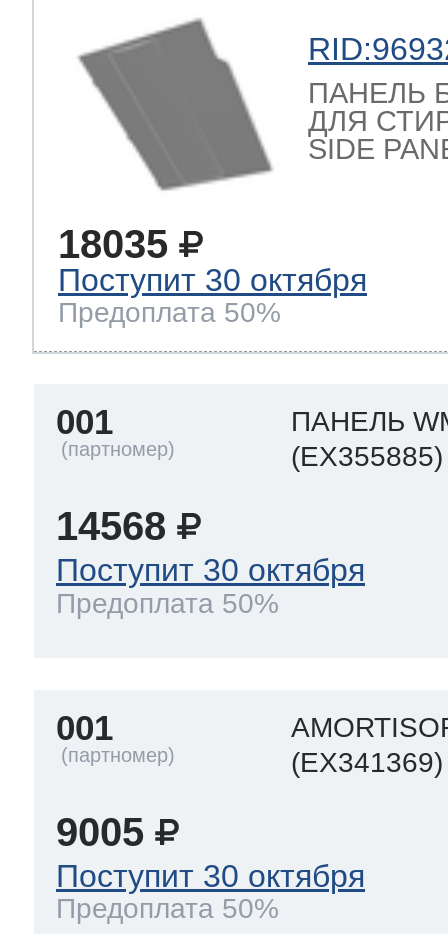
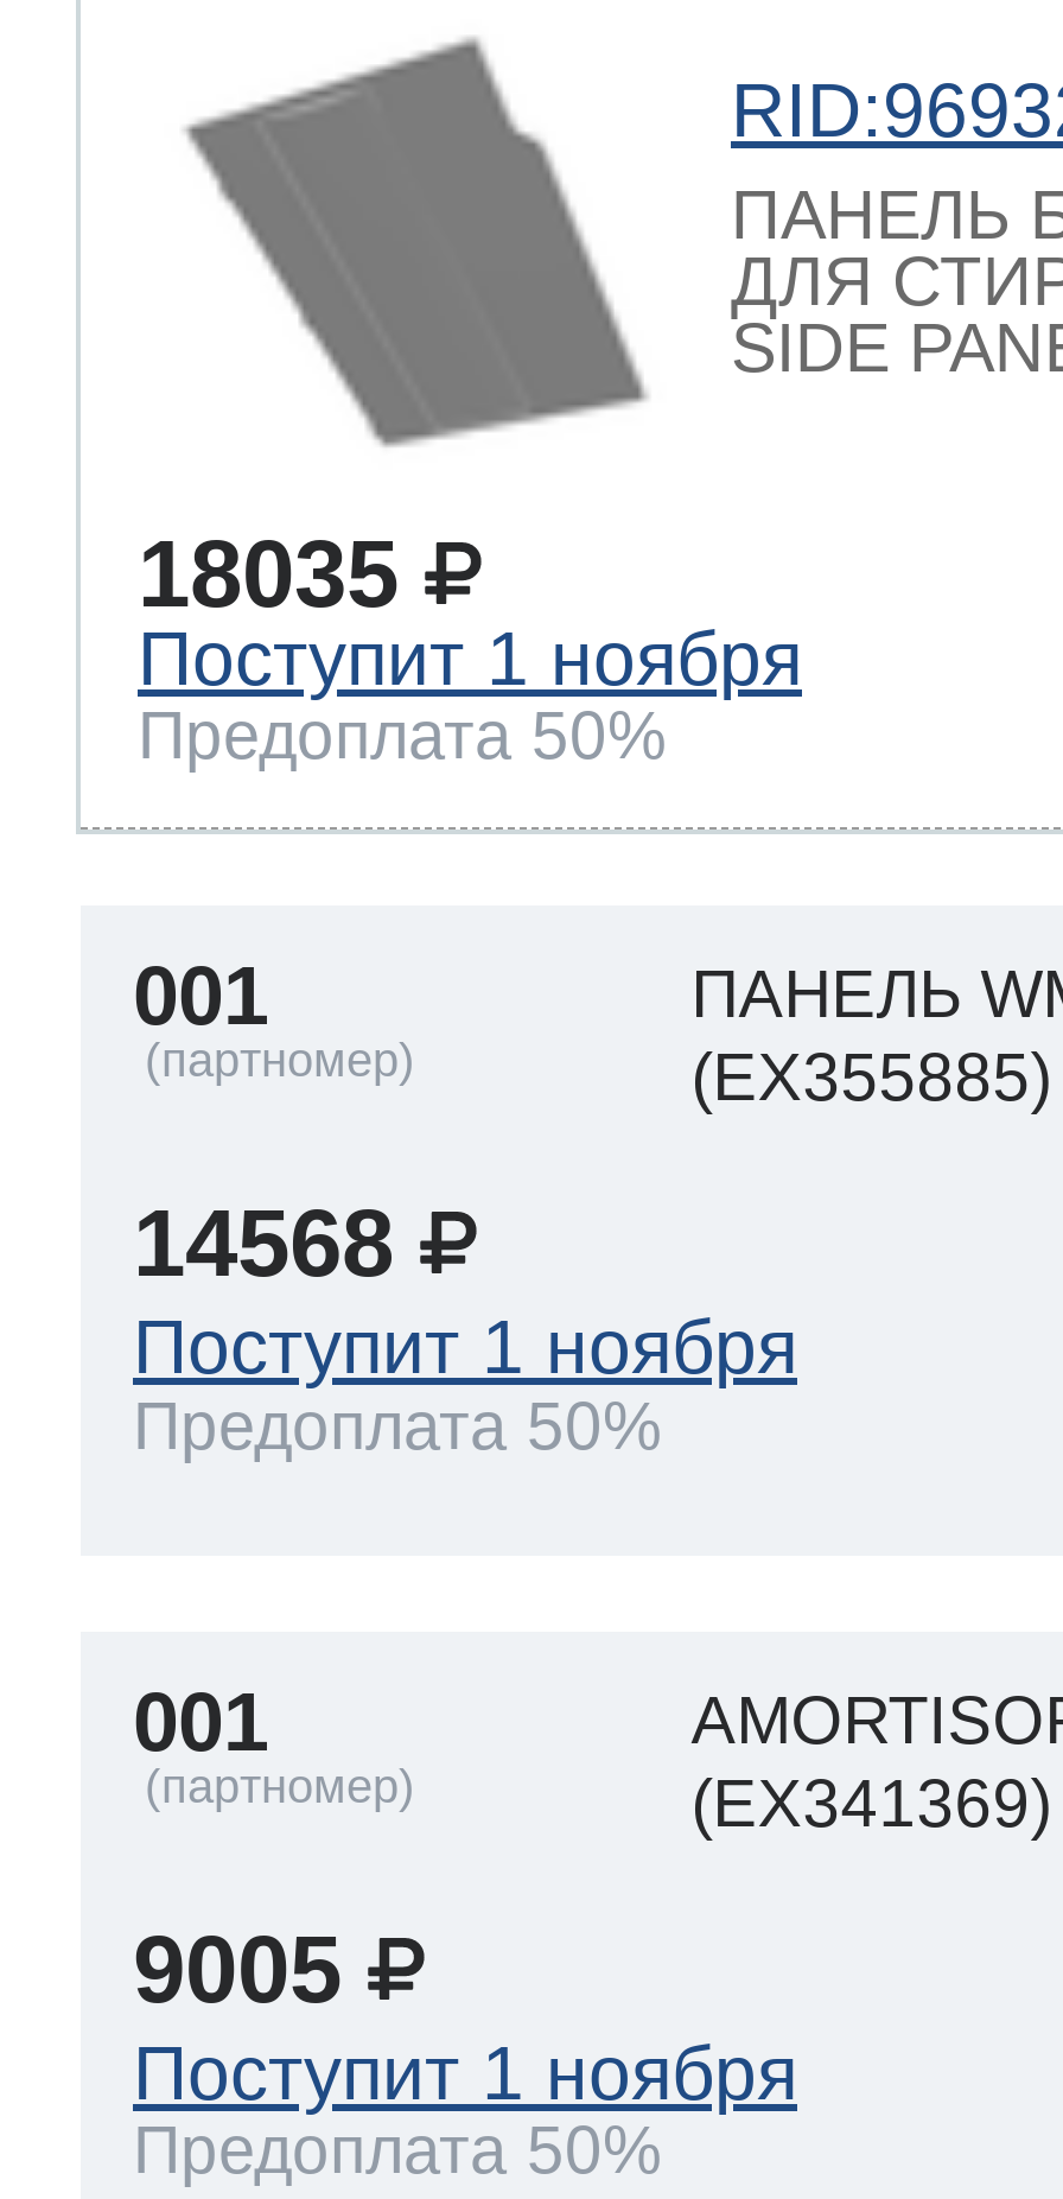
- Поступит 30 октября
+ Поступит 1 ноября

- Поступит 30 октября
+ Поступит 1 ноября

- Поступит 30 октября
+ Поступит 1 ноября
